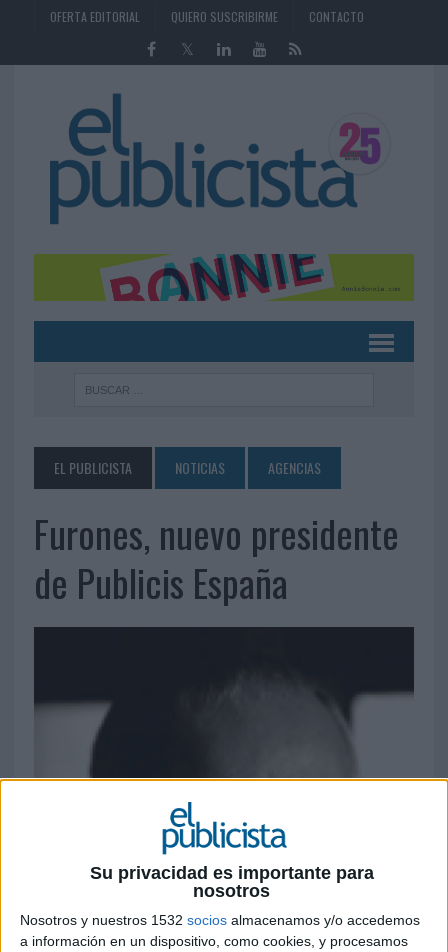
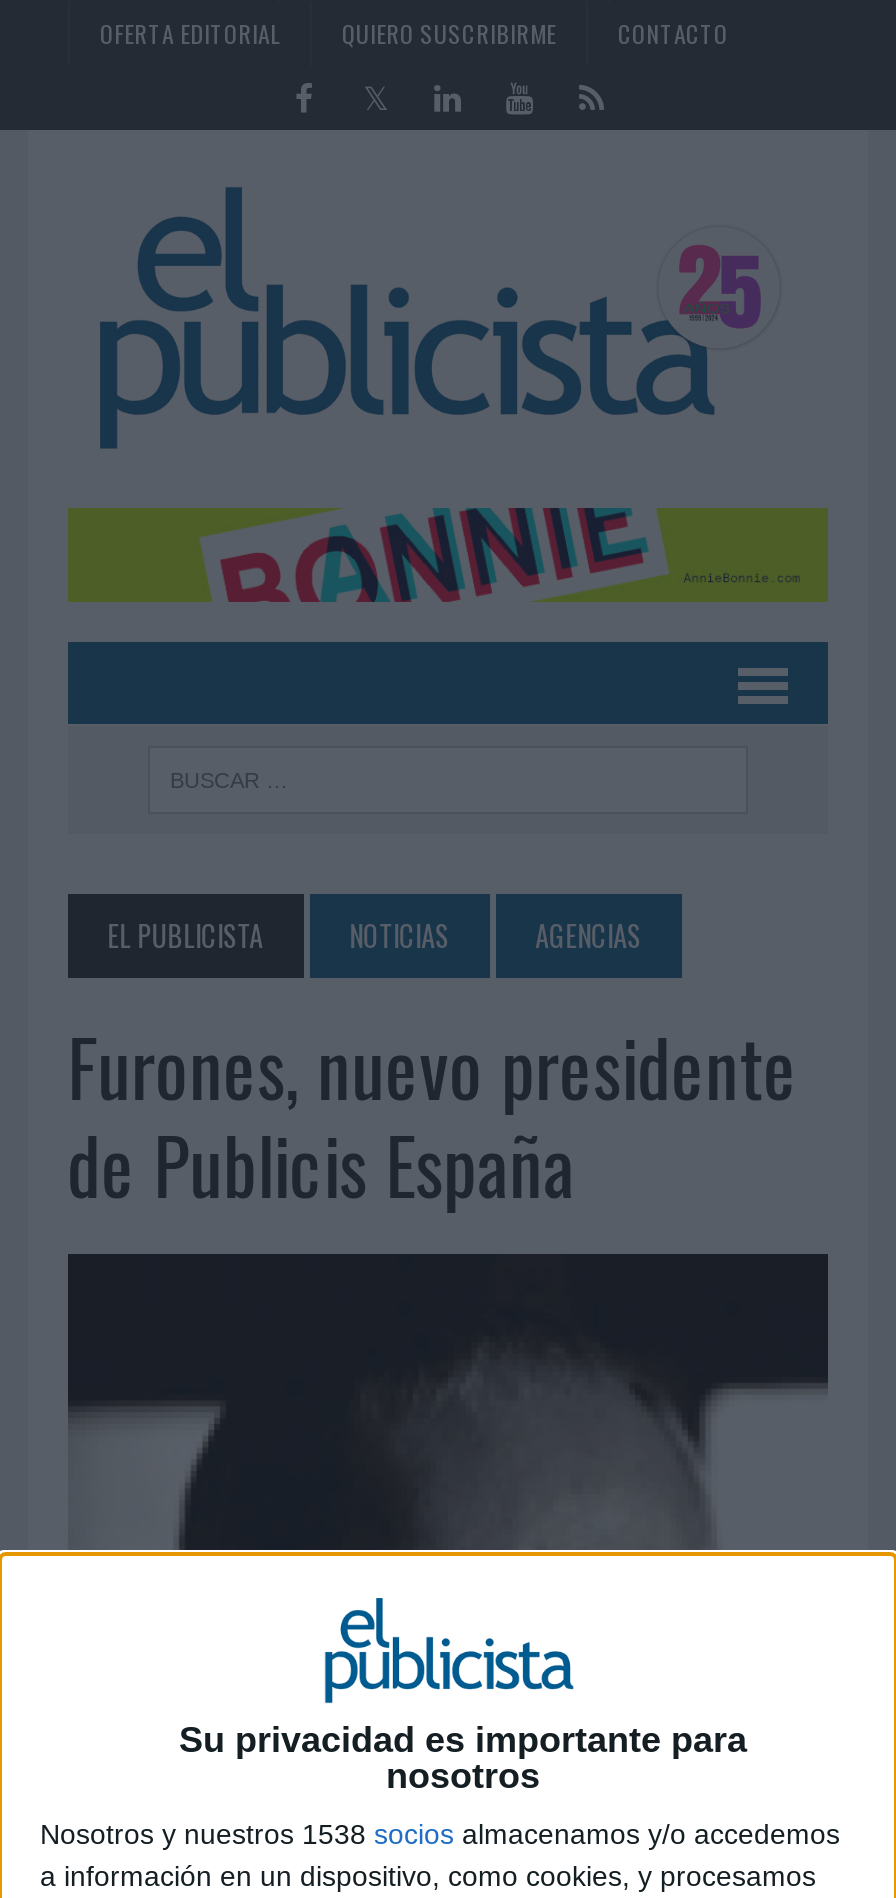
- Nosotros y nuestros 1532 socios almacenamos y/o accedemos
+ Nosotros y nuestros 1538 socios almacenamos y/o accedemos
